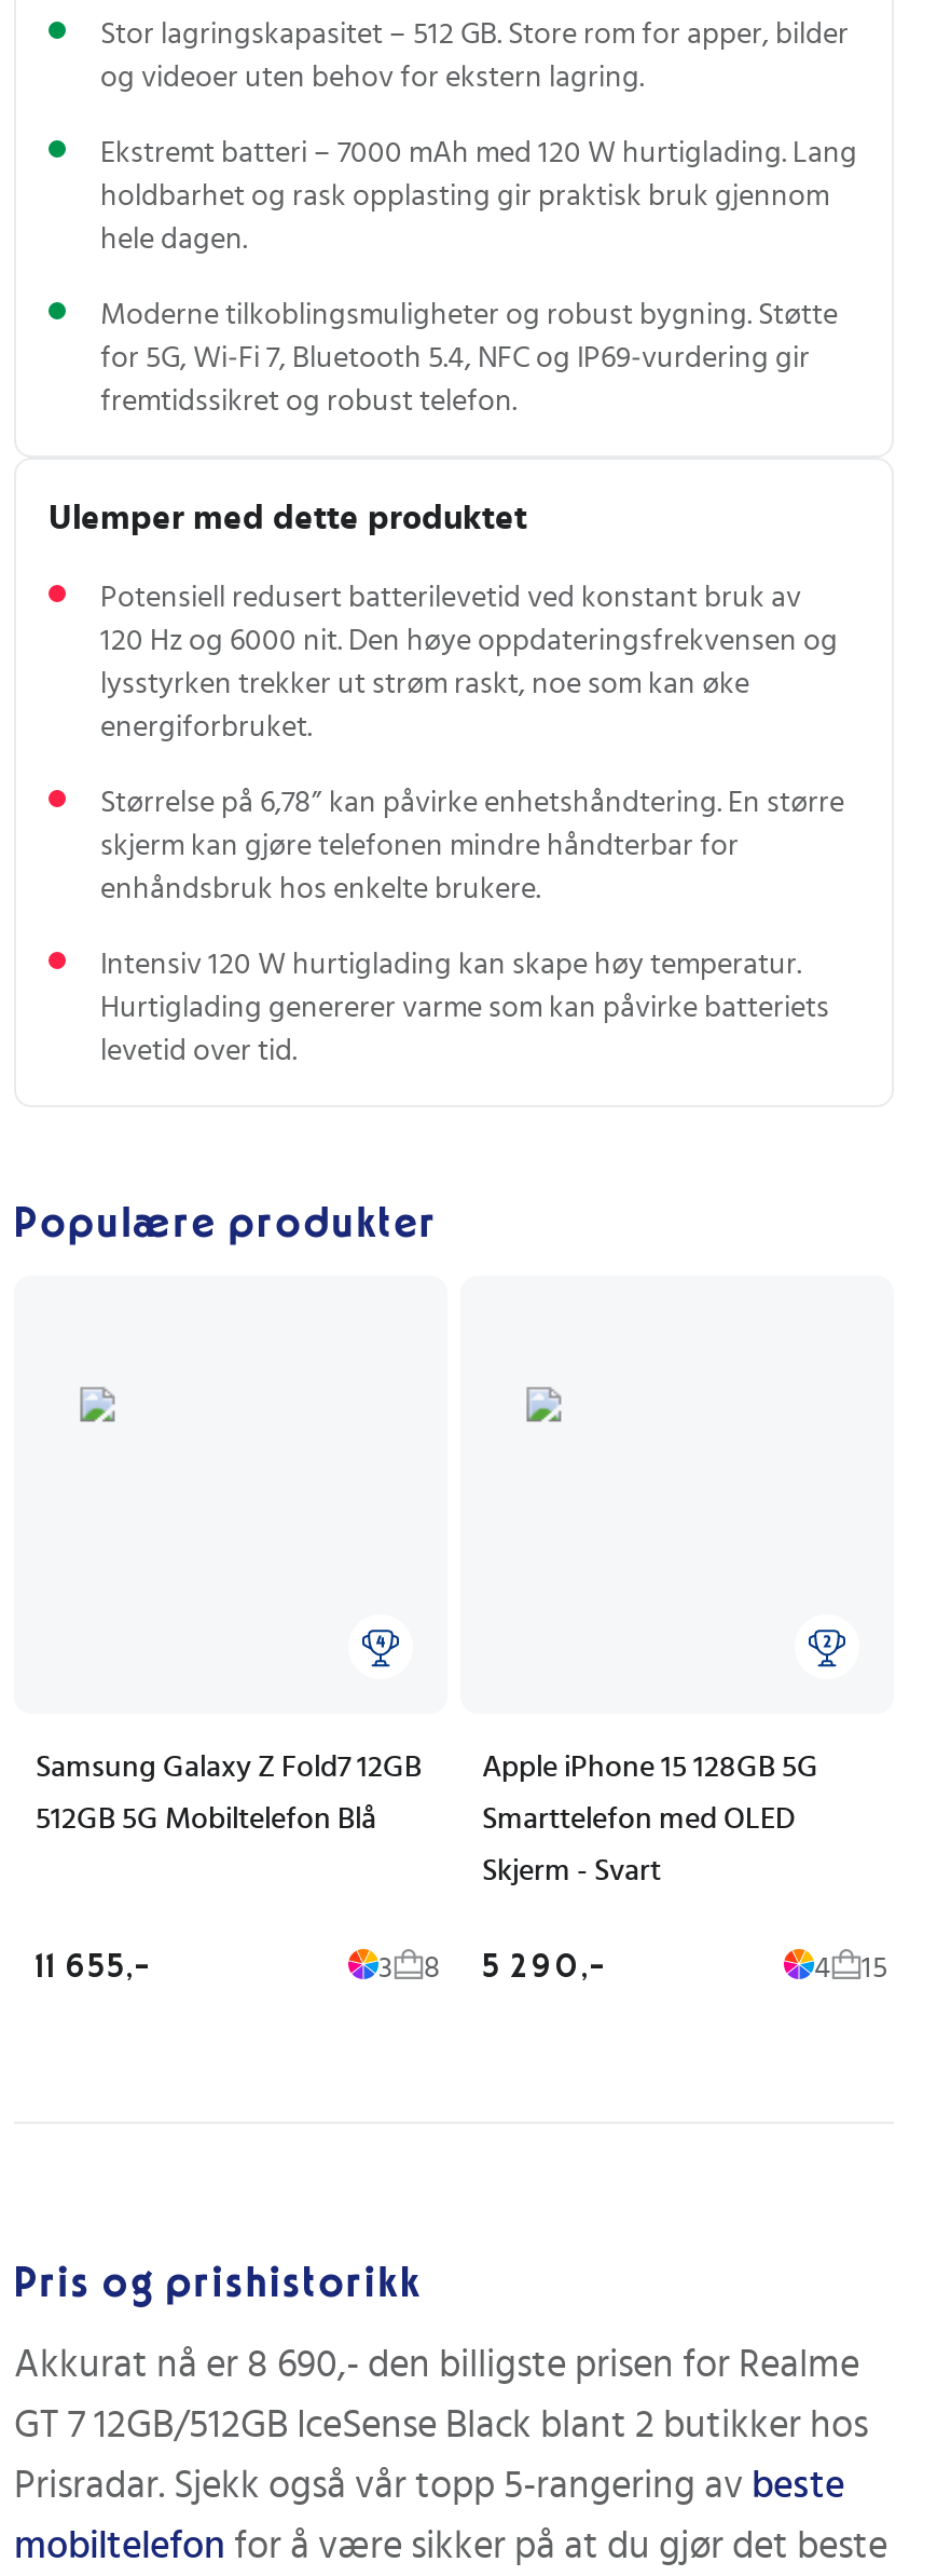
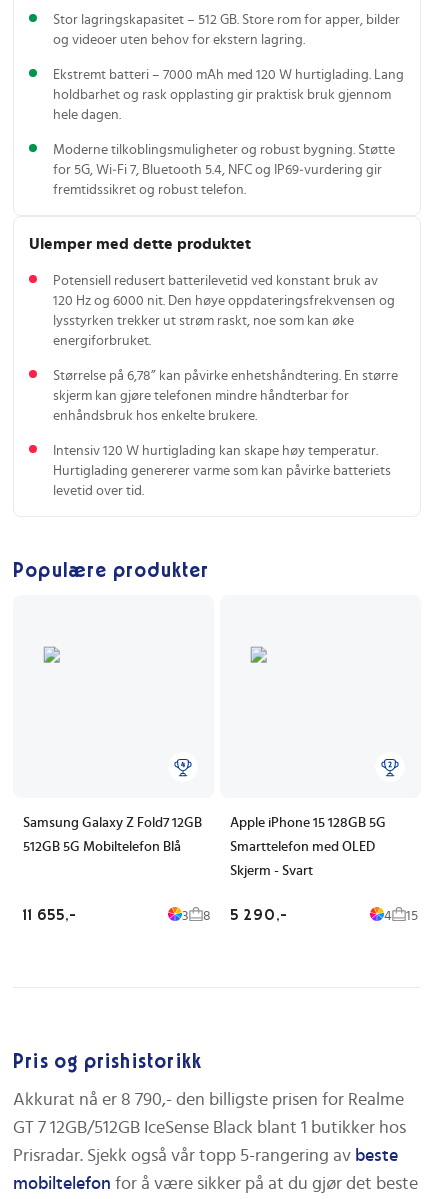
- Akkurat nå er 8 690,- den billigste prisen for Realme
+ Akkurat nå er 8 790,- den billigste prisen for Realme

- GT 7 12GB/512GB IceSense Black blant 2 butikker hos
+ GT 7 12GB/512GB IceSense Black blant 1 butikker hos
